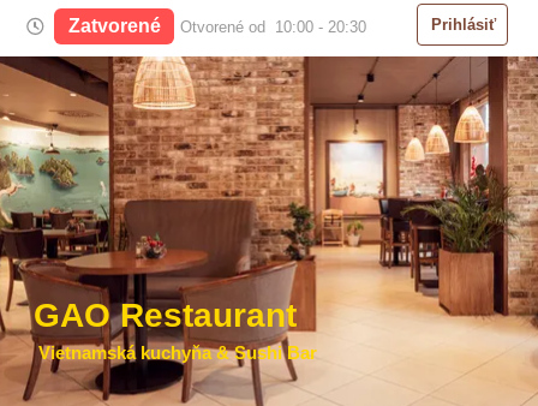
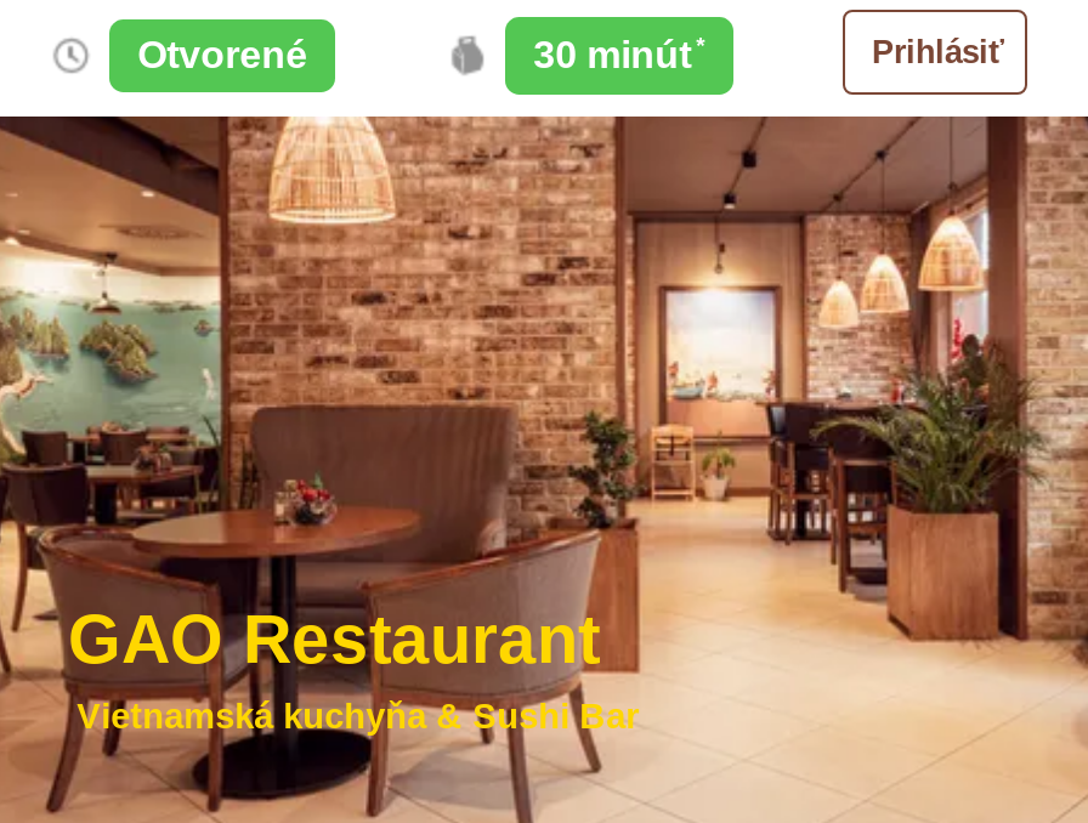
- Zatvorené
- Otvorené od 10:00 - 20:30
+ Otvorené
+ 30 minút *
